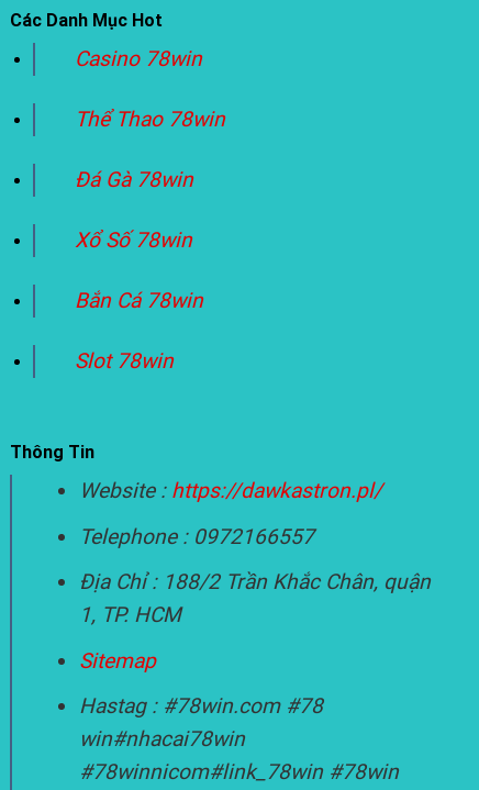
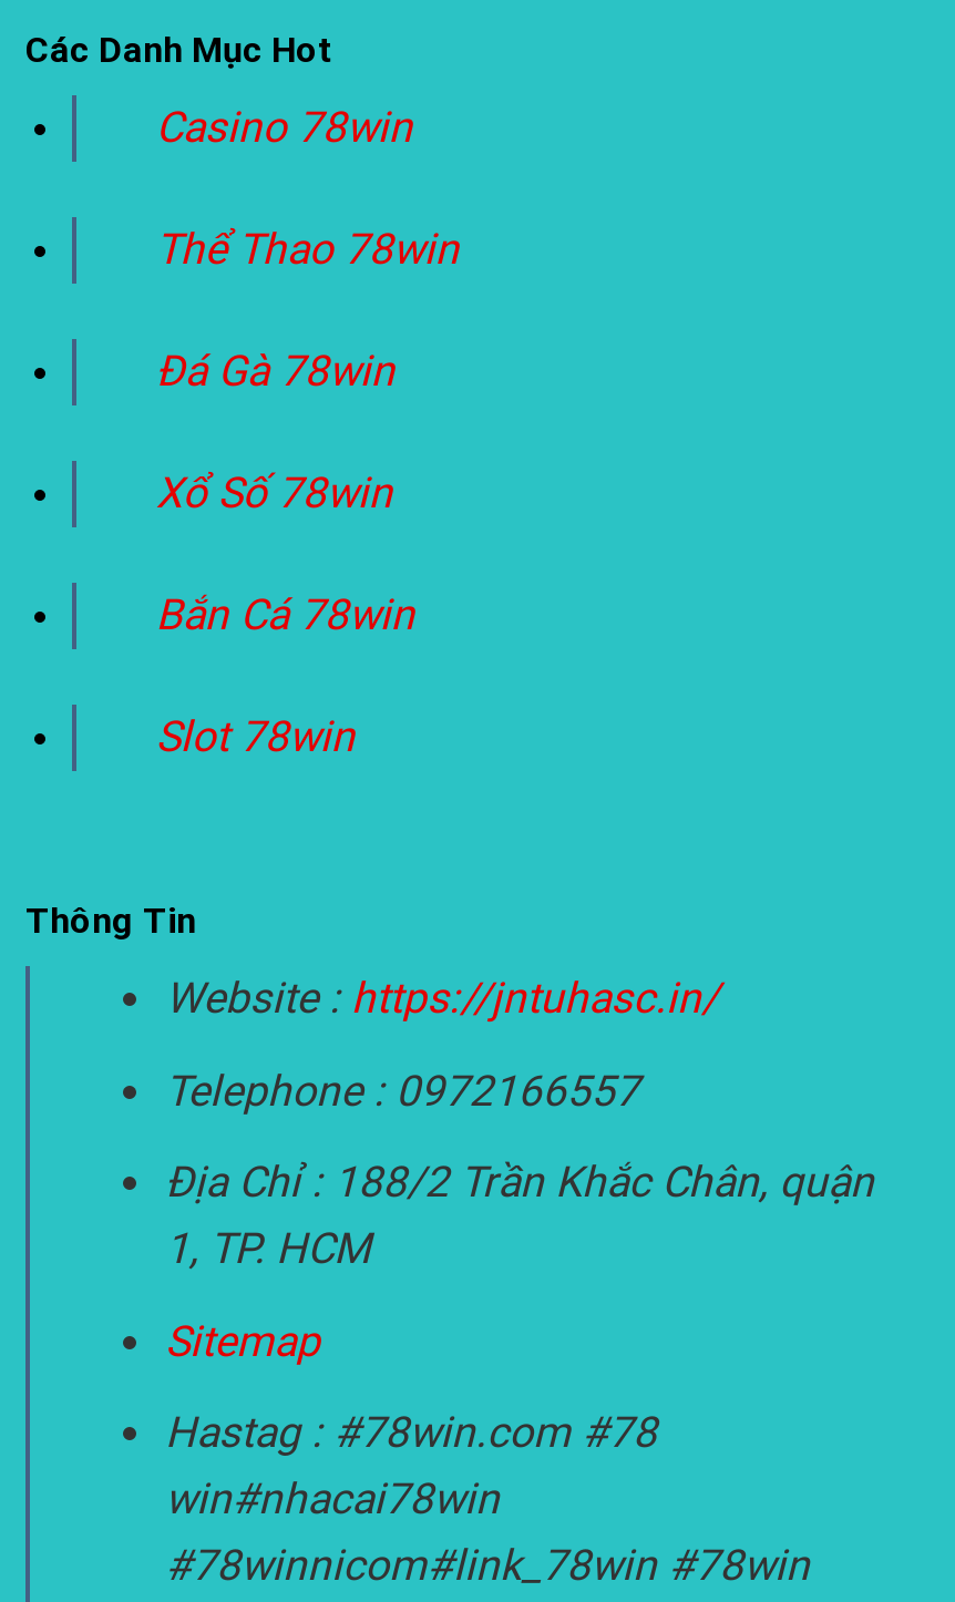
- Website : https://dawkastron.pl/
+ Website : https://jntuhasc.in/
